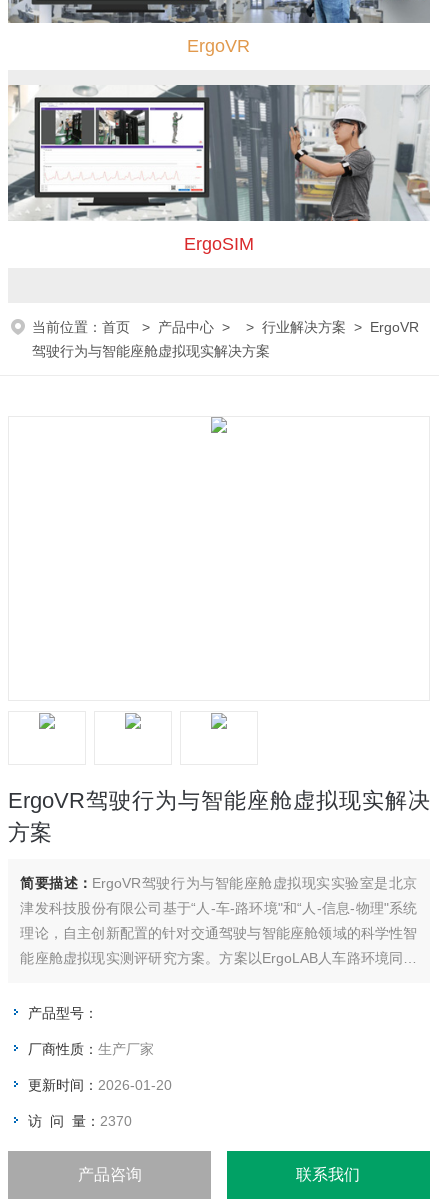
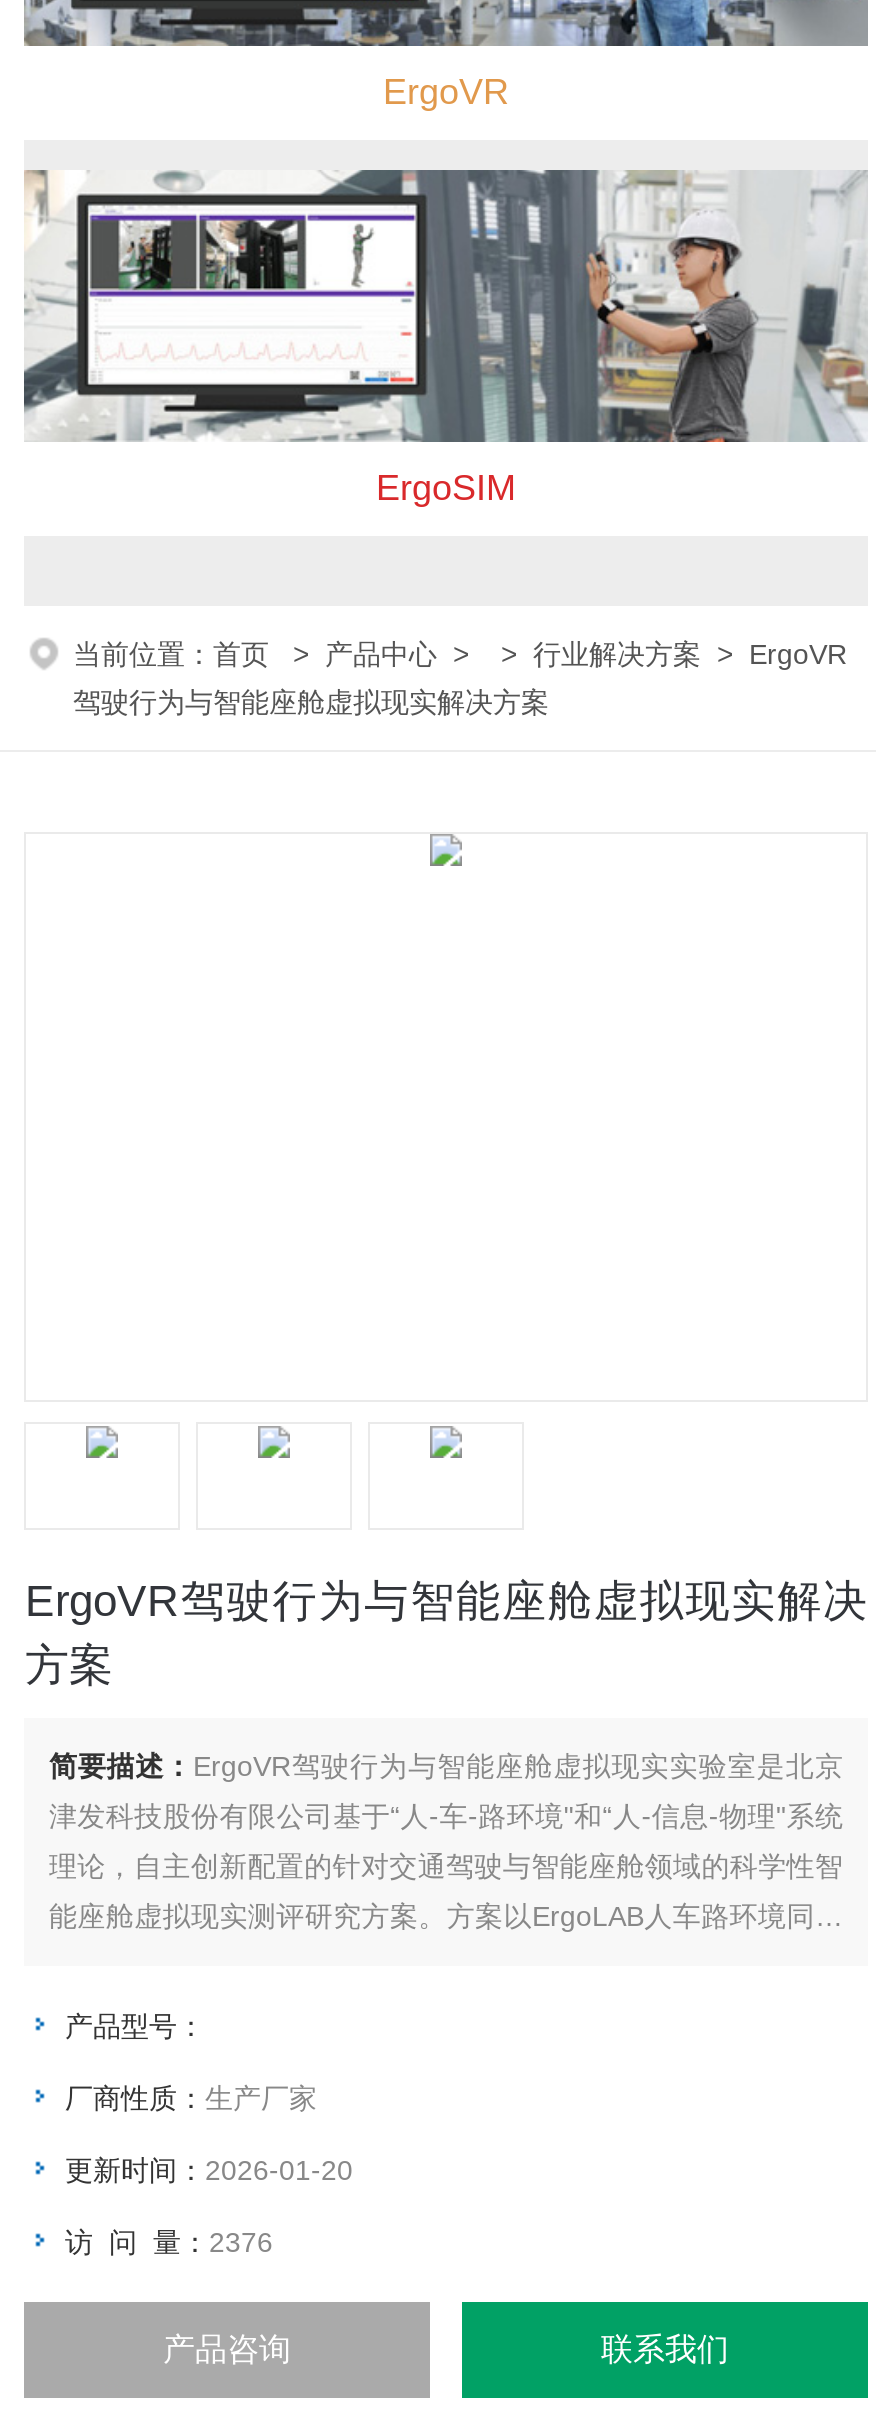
- 访 问 量：2370
+ 访 问 量：2376
